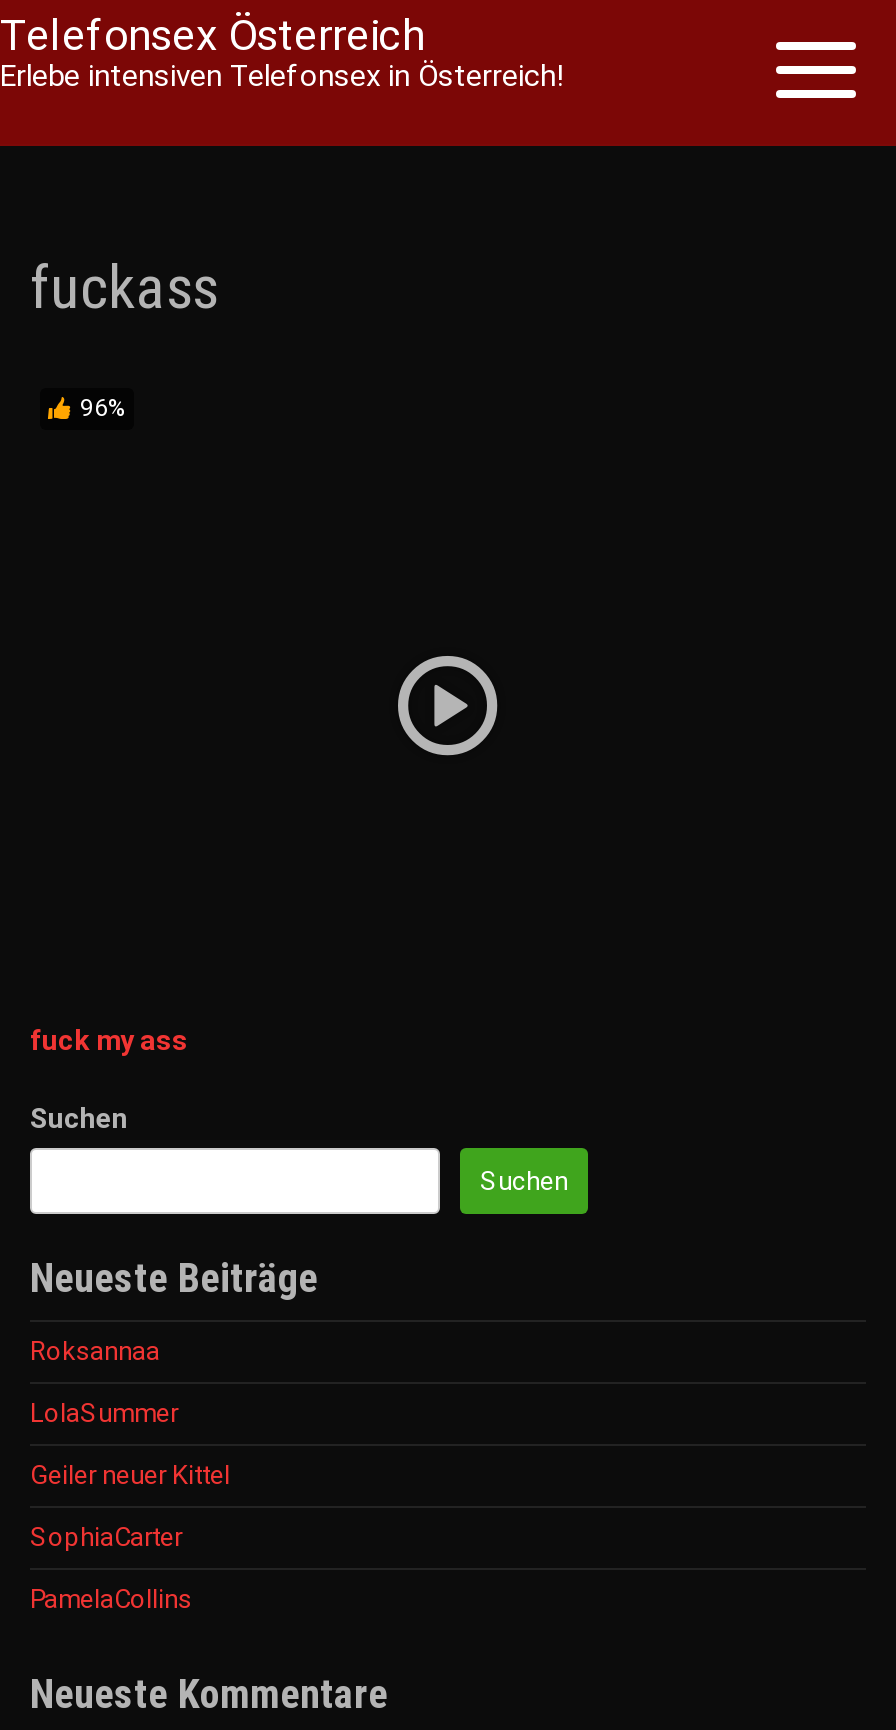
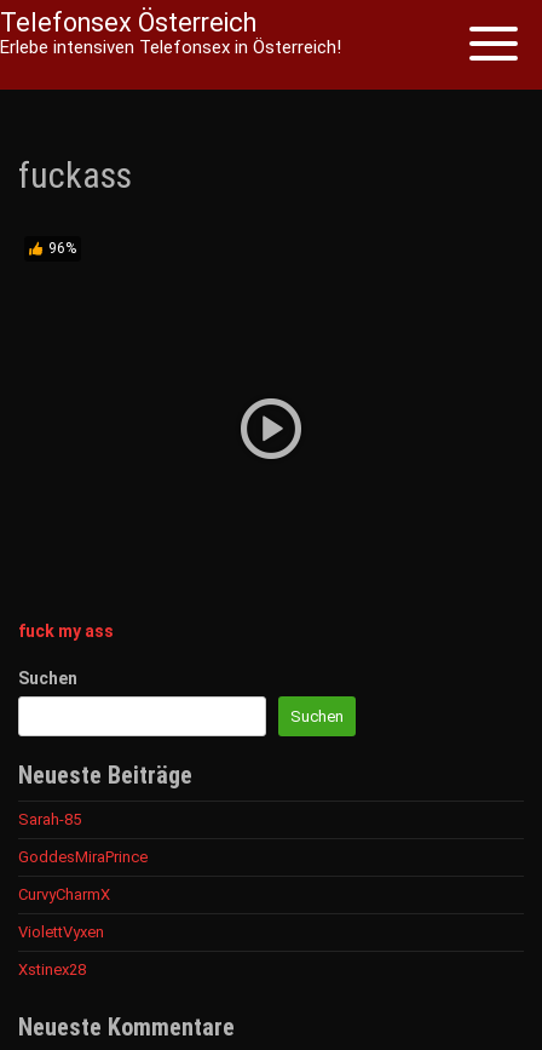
- Roksannaa
+ Sarah-85

- LolaSummer
+ GoddesMiraPrince

- Geiler neuer Kittel
+ CurvyCharmX

- SophiaCarter
+ ViolettVyxen

- PamelaCollins
+ Xstinex28
